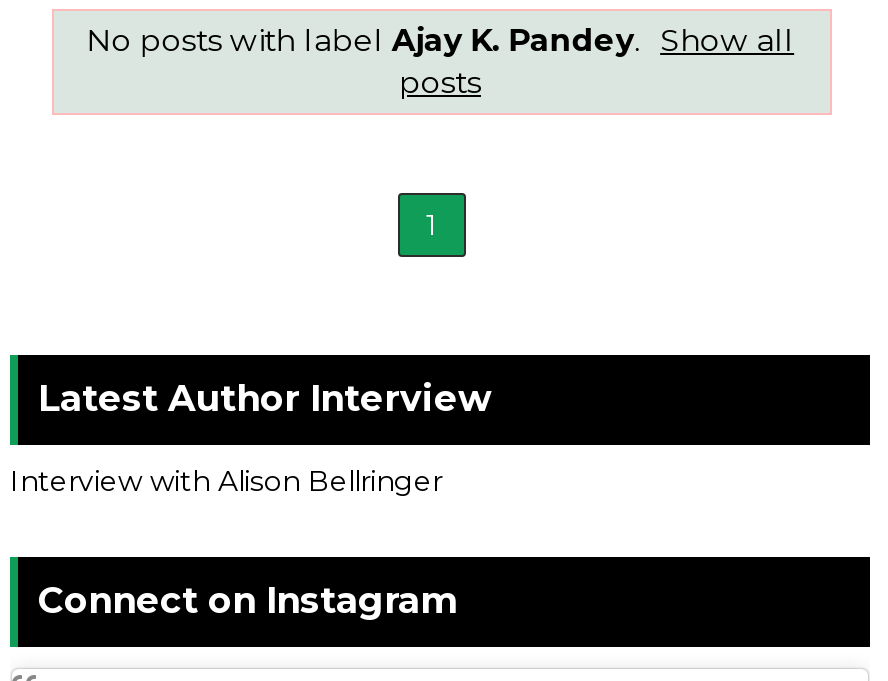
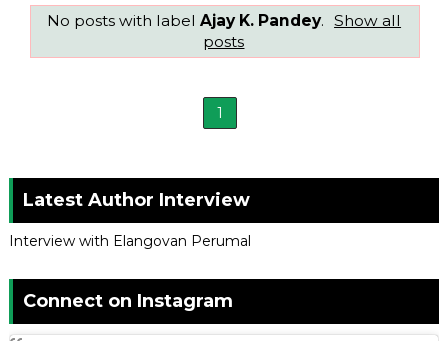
- Interview with Alison Bellringer
+ Interview with Elangovan Perumal
